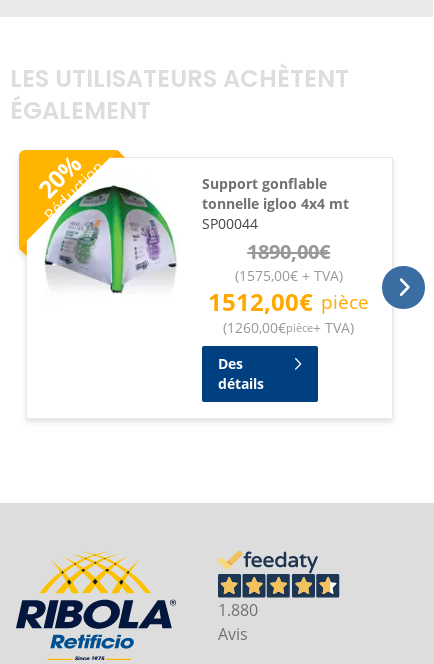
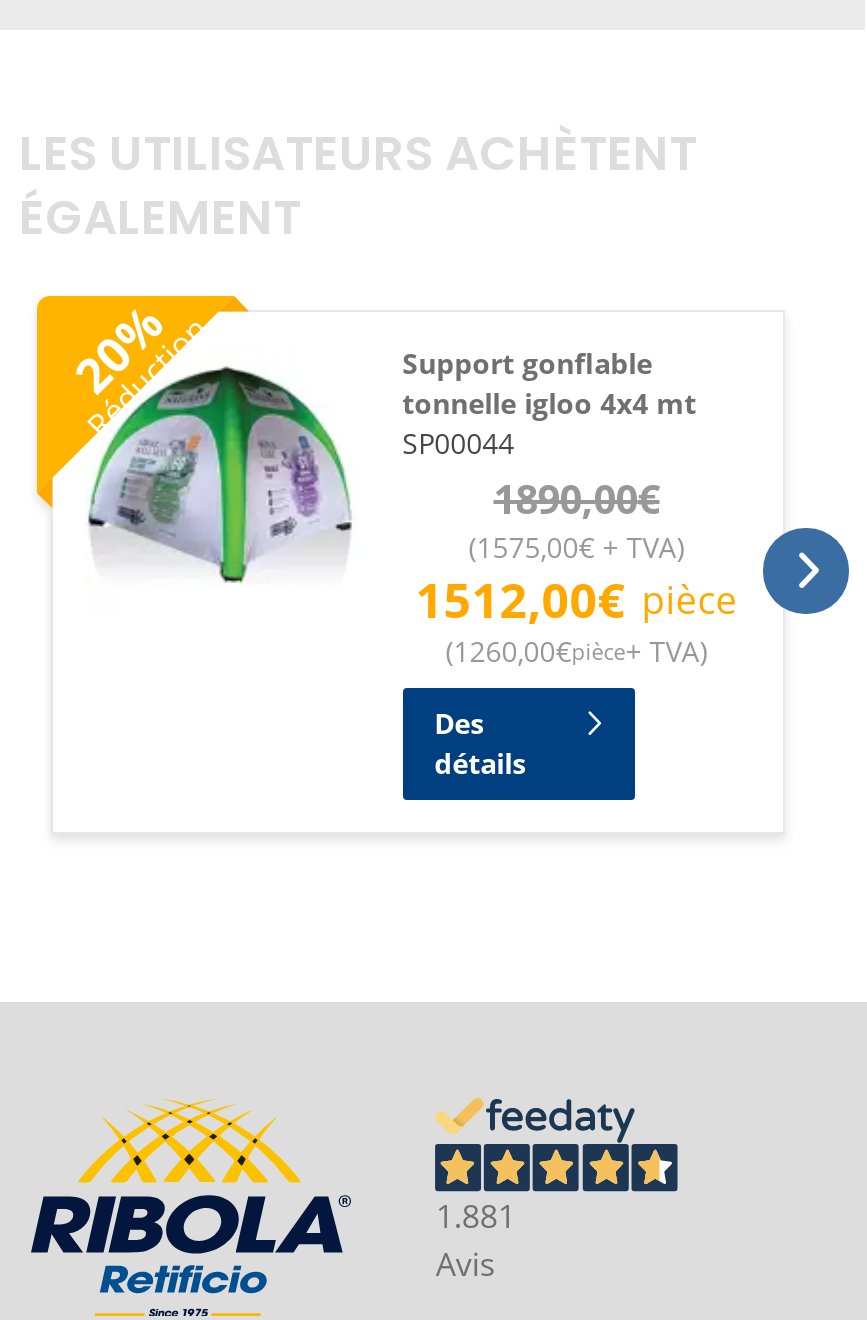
- 1.880
+ 1.881
